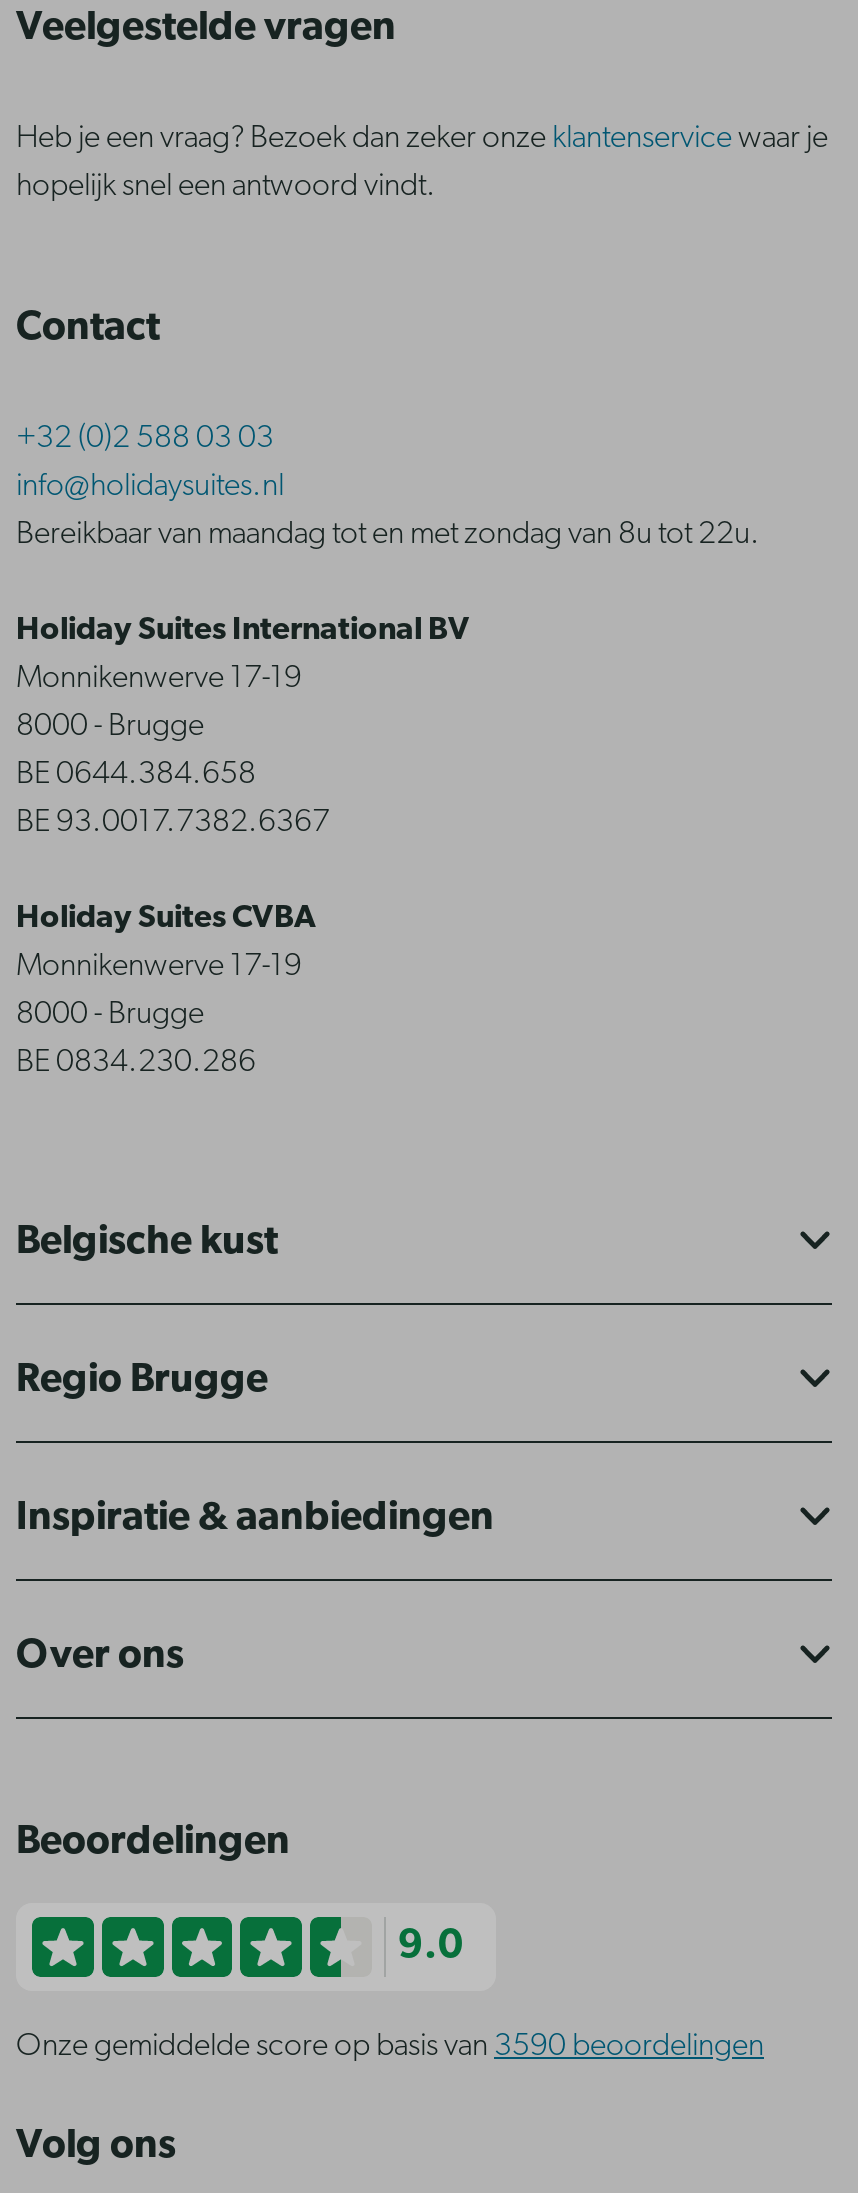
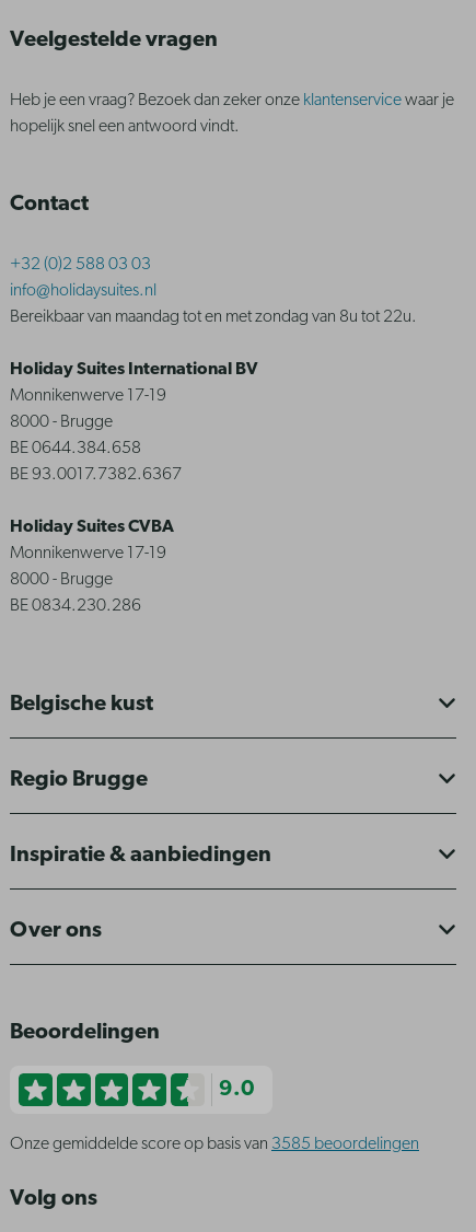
- Onze gemiddelde score op basis van 3590 beoordelingen
+ Onze gemiddelde score op basis van 3585 beoordelingen
